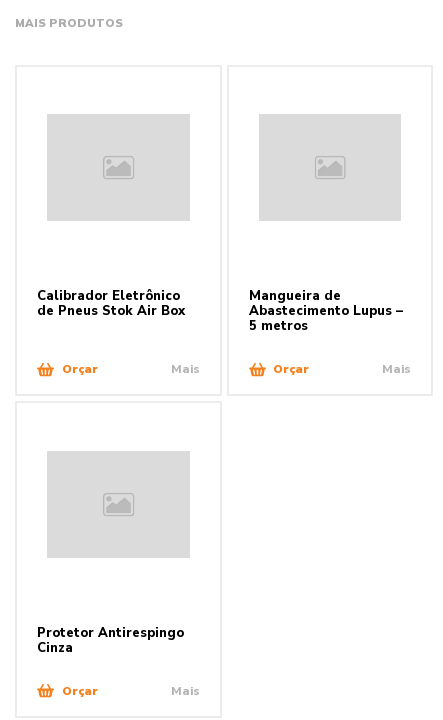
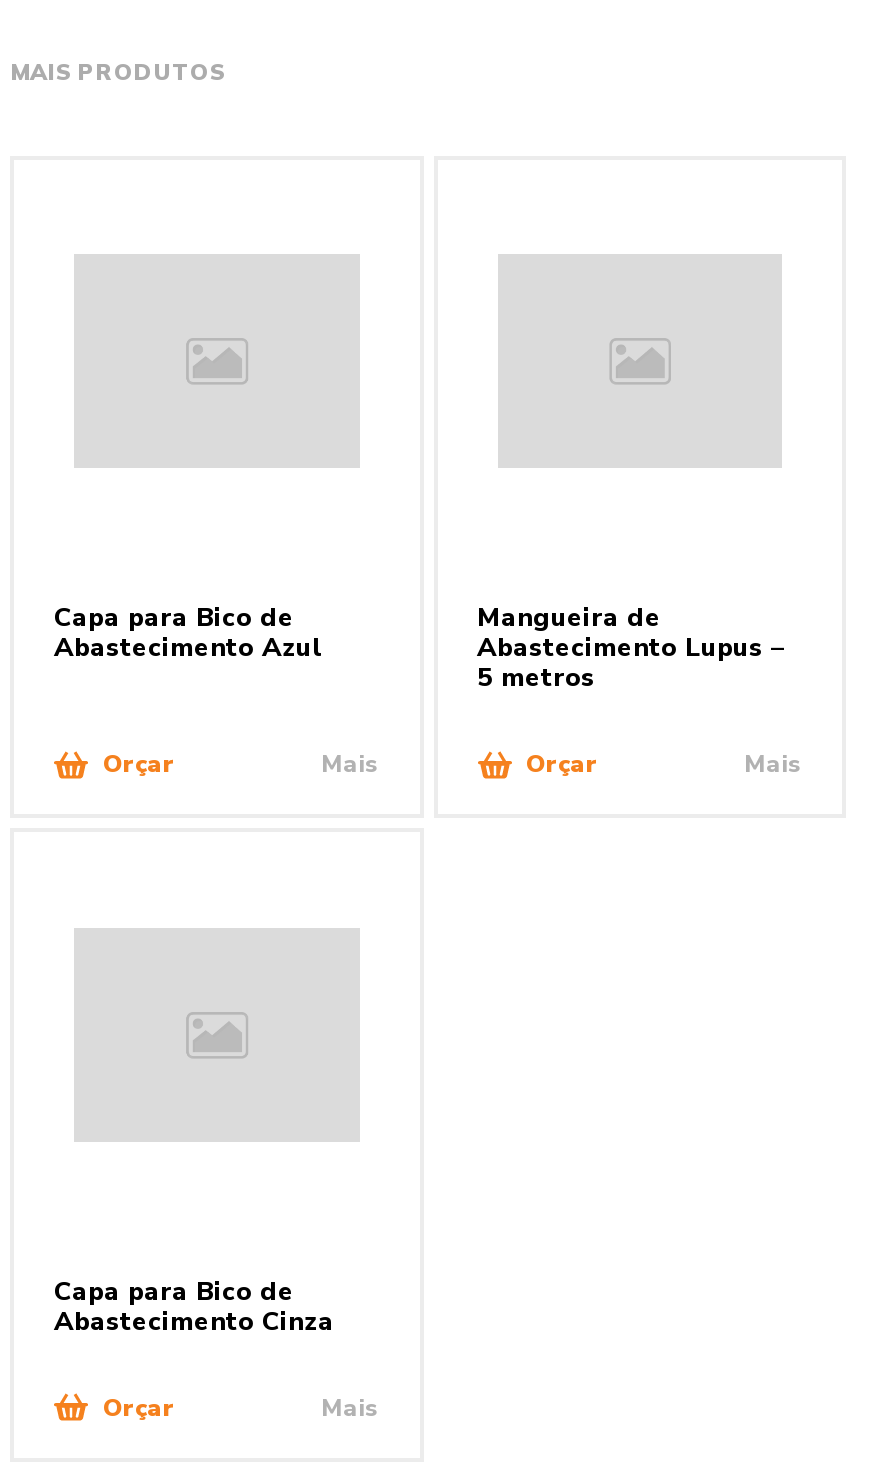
- Calibrador Eletrônico
- de Pneus Stok Air Box
+ Capa para Bico de
+ Abastecimento Azul

- Protetor Antirespingo
- Cinza
+ Capa para Bico de
+ Abastecimento Cinza
